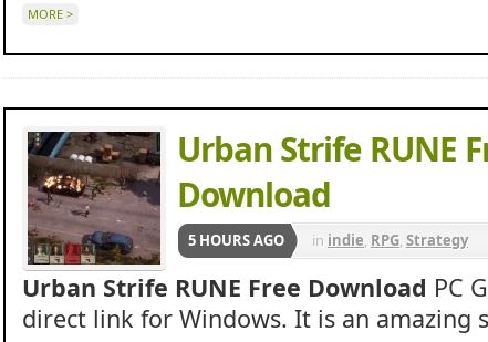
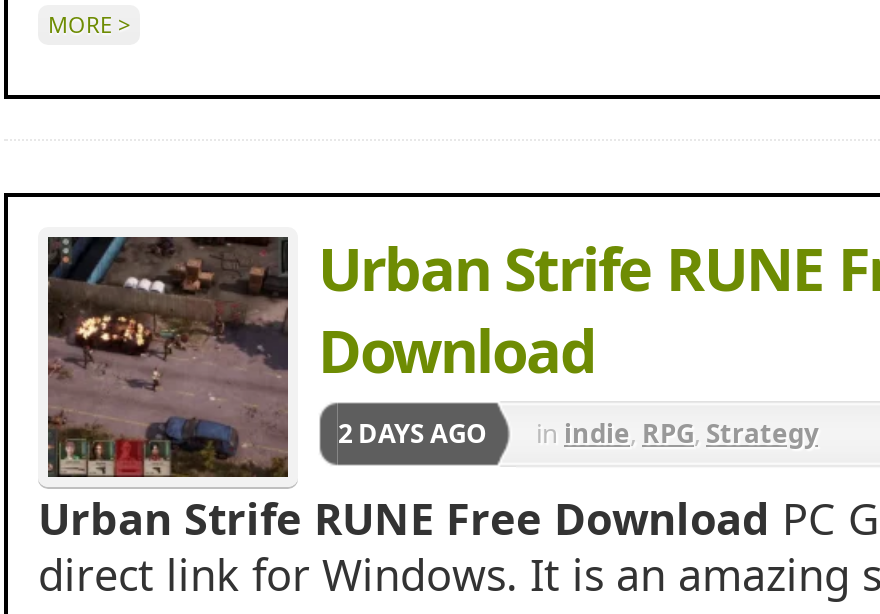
- 5 HOURS AGO in indie, RPG, Strategy
+ 2 DAYS AGO in indie, RPG, Strategy
